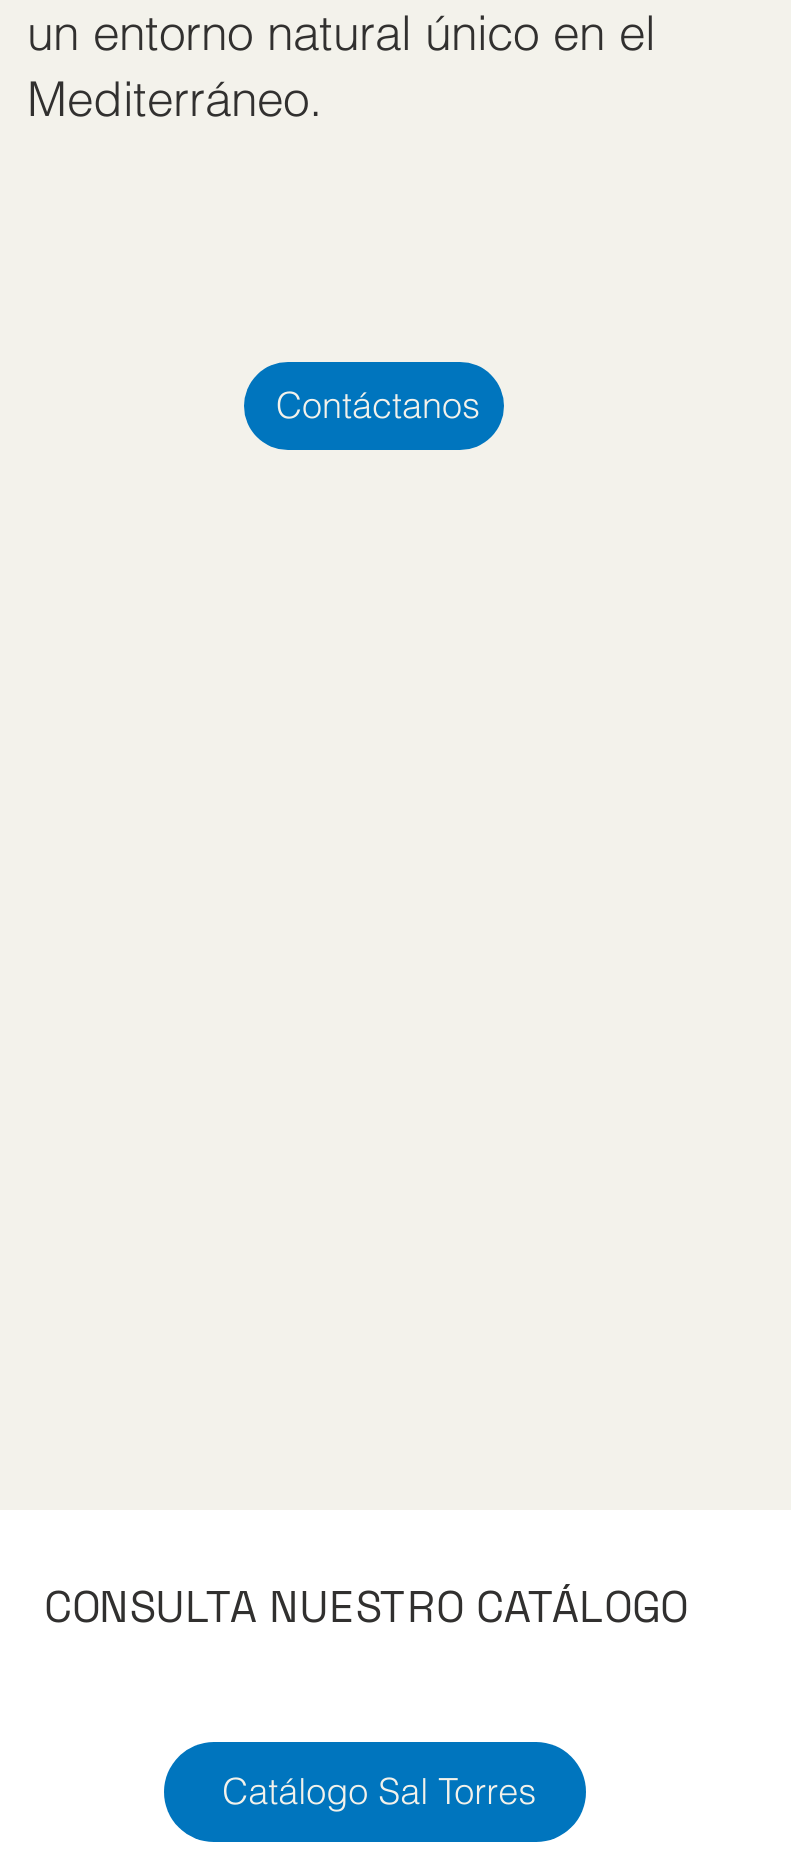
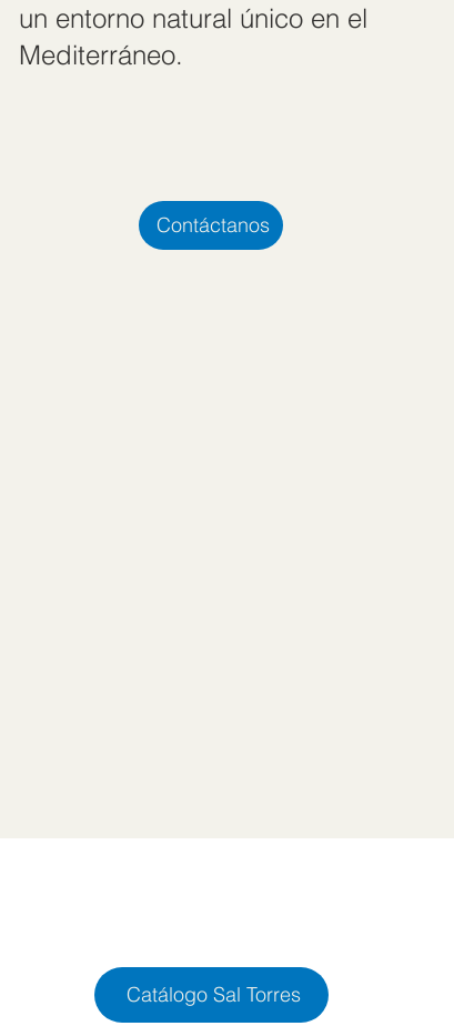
- CONSULTA NUESTRO CATÁLOGO
